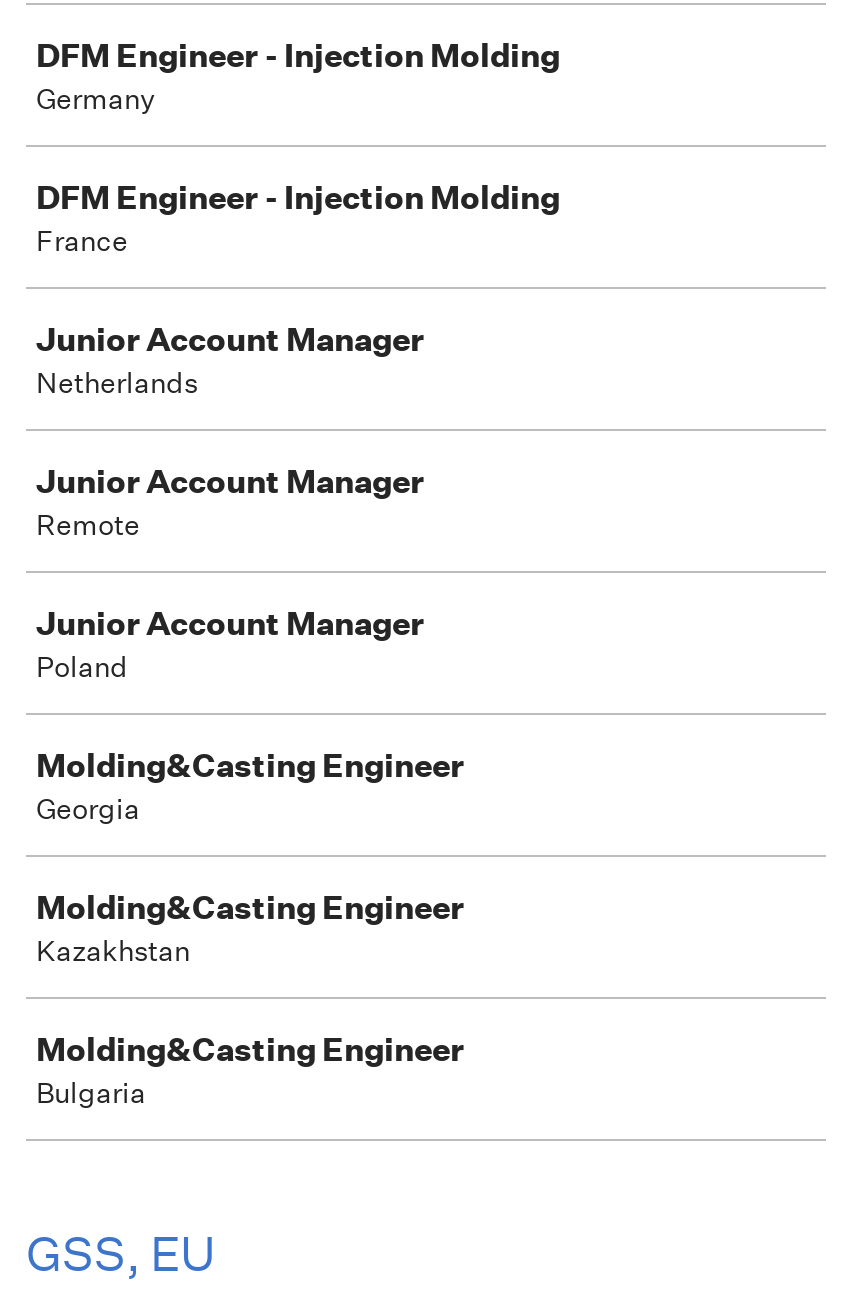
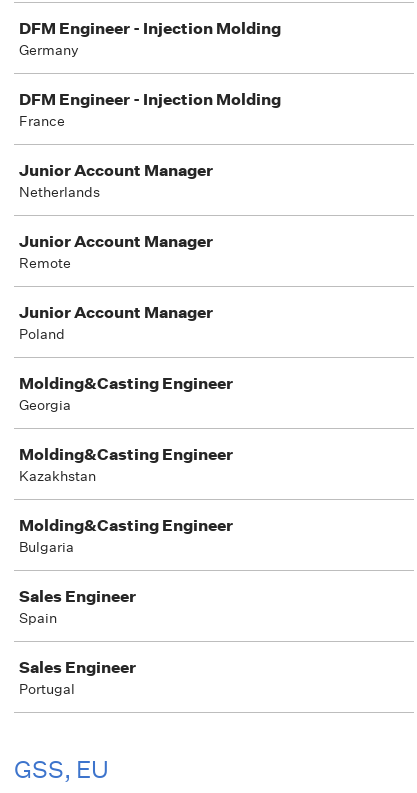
+ Sales Engineer
+ Spain
+ Sales Engineer
+ Portugal
